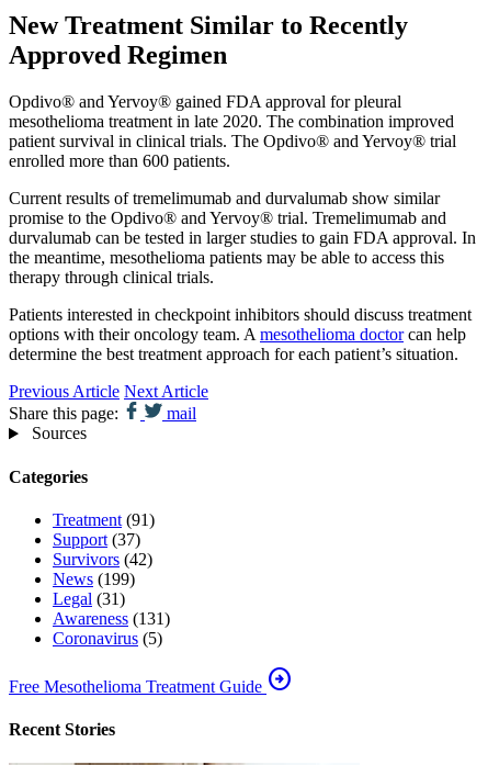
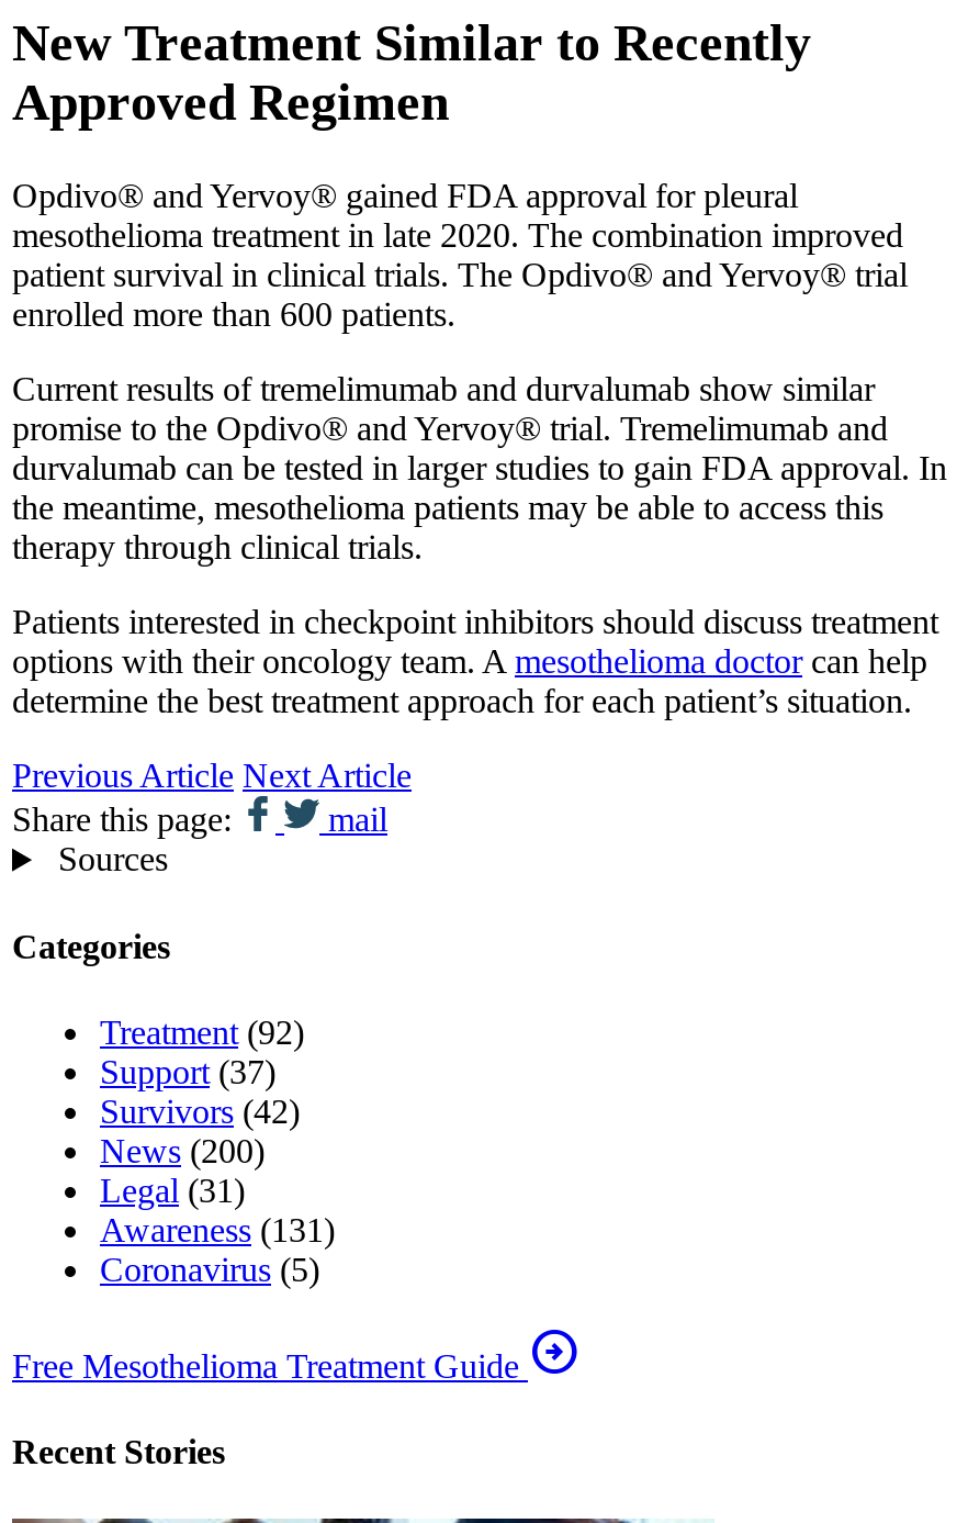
- Treatment (91)
+ Treatment (92)

- News (199)
+ News (200)
